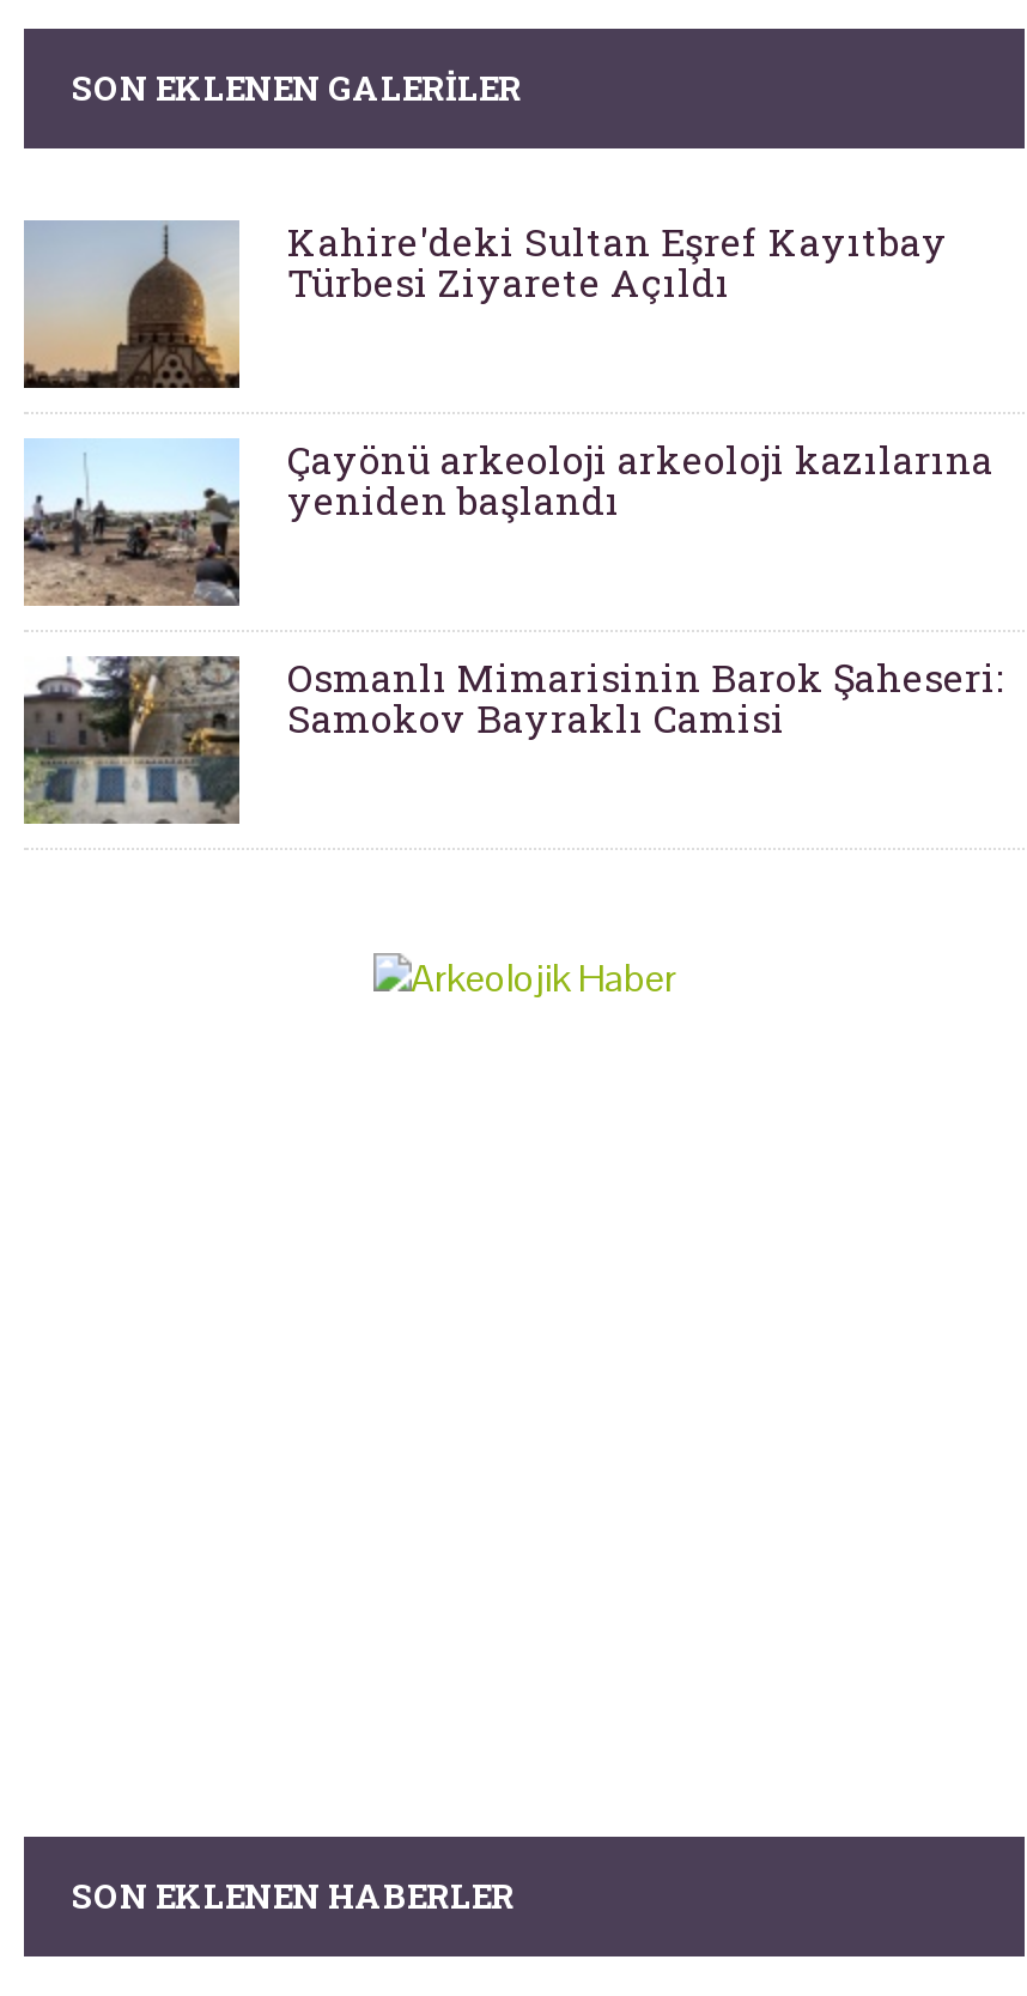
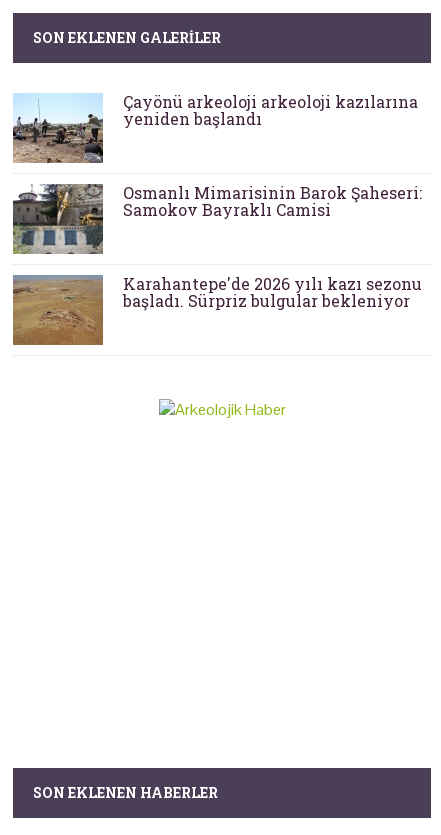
- [image]
- Kahire'deki Sultan Eşref Kayıtbay
- Türbesi Ziyarete Açıldı

moved up: [image] | Çayönü arkeoloji arkeoloji kazılarına | yeniden başlandı | Osmanlı Mimarisinin Barok Şaheseri: | Samokov Bayraklı Camisi

+ [image]
+ Karahantepe'de 2026 yılı kazı sezonu
+ başladı. Sürpriz bulgular bekleniyor
